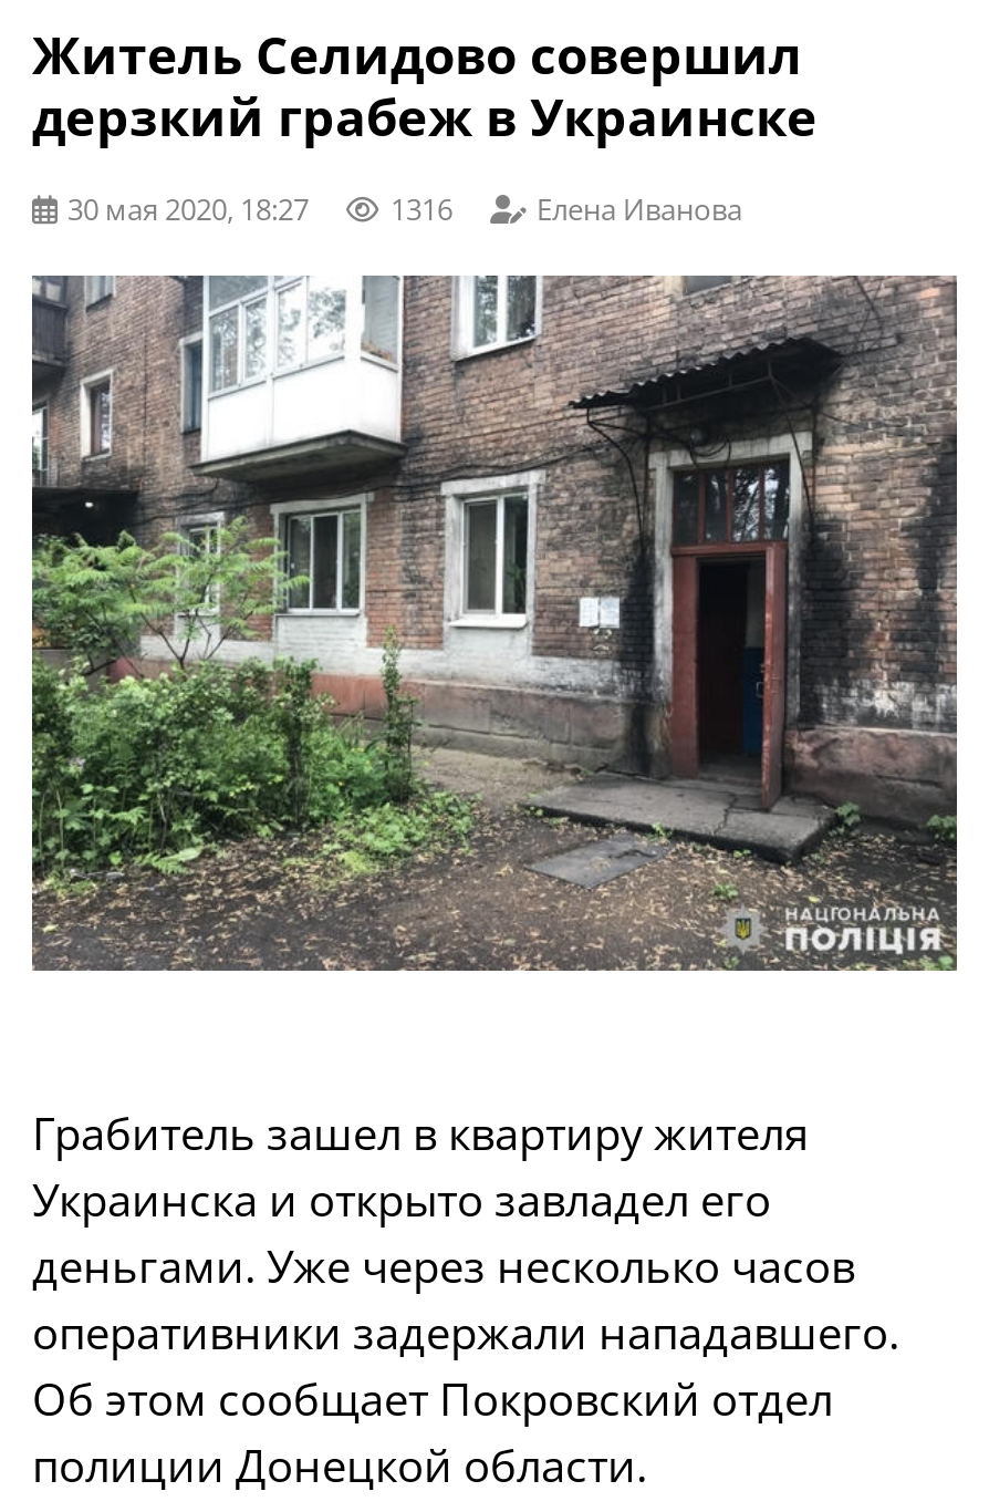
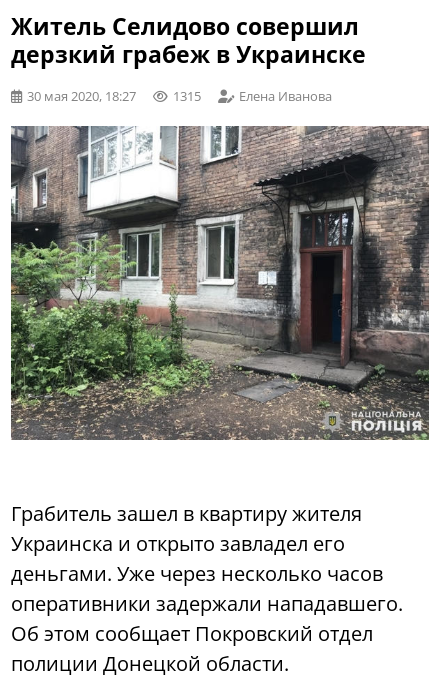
- 1316
+ 1315
